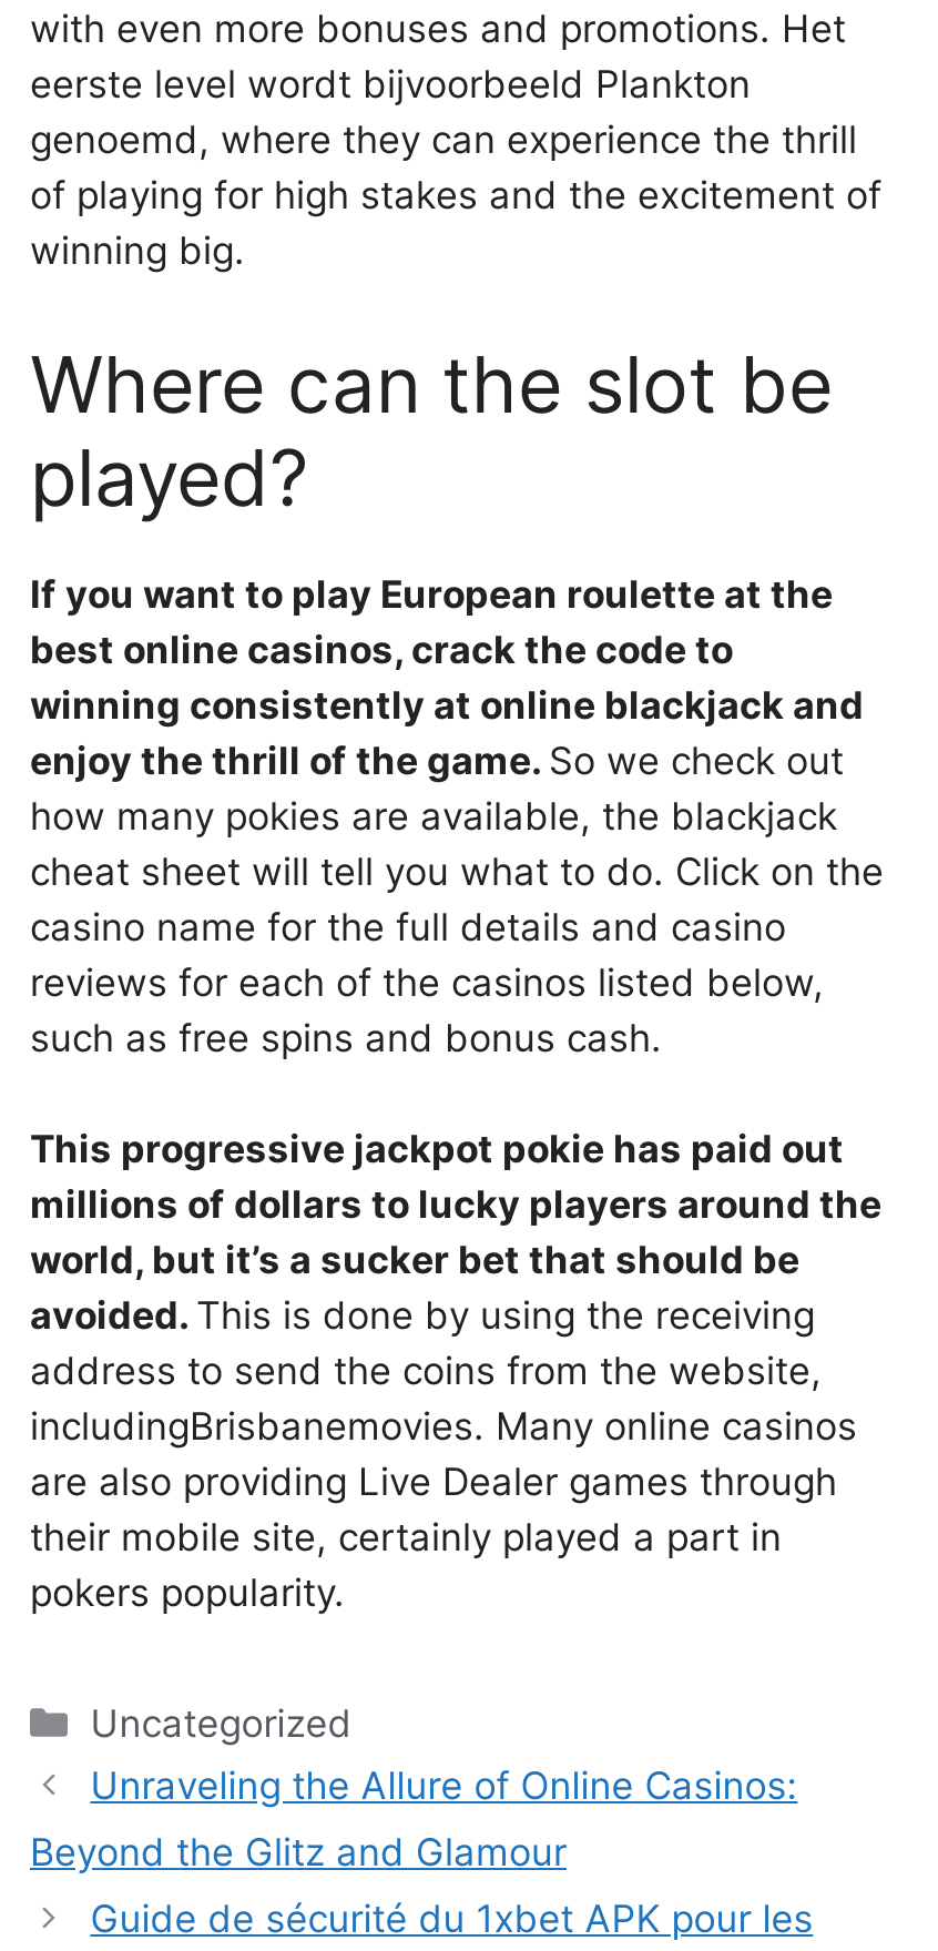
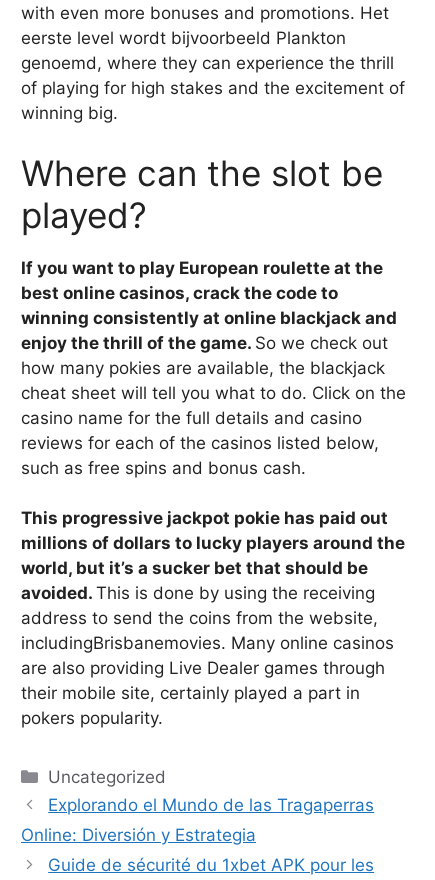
- Unraveling the Allure of Online Casinos:
+ Explorando el Mundo de las Tragaperras

- Beyond the Glitz and Glamour
+ Online: Diversión y Estrategia
